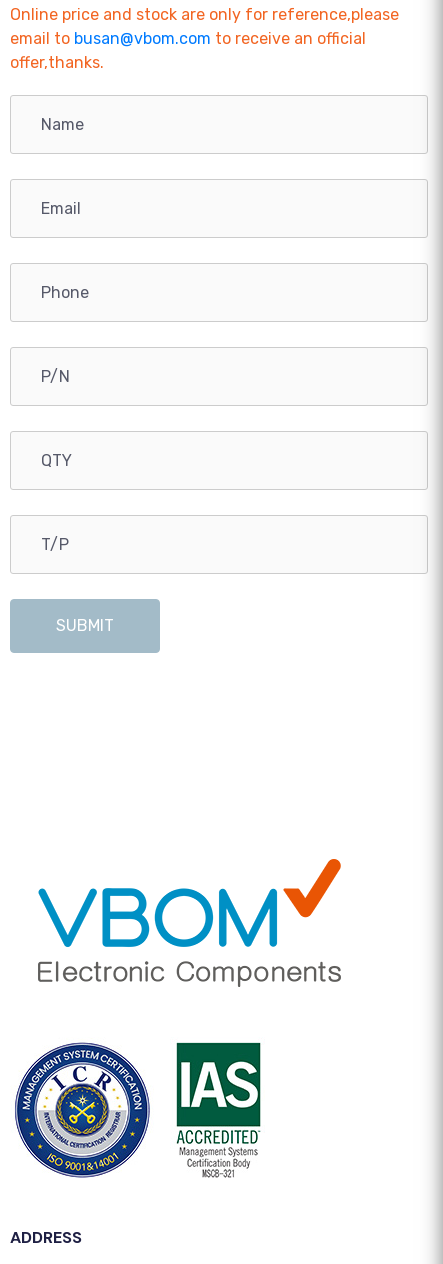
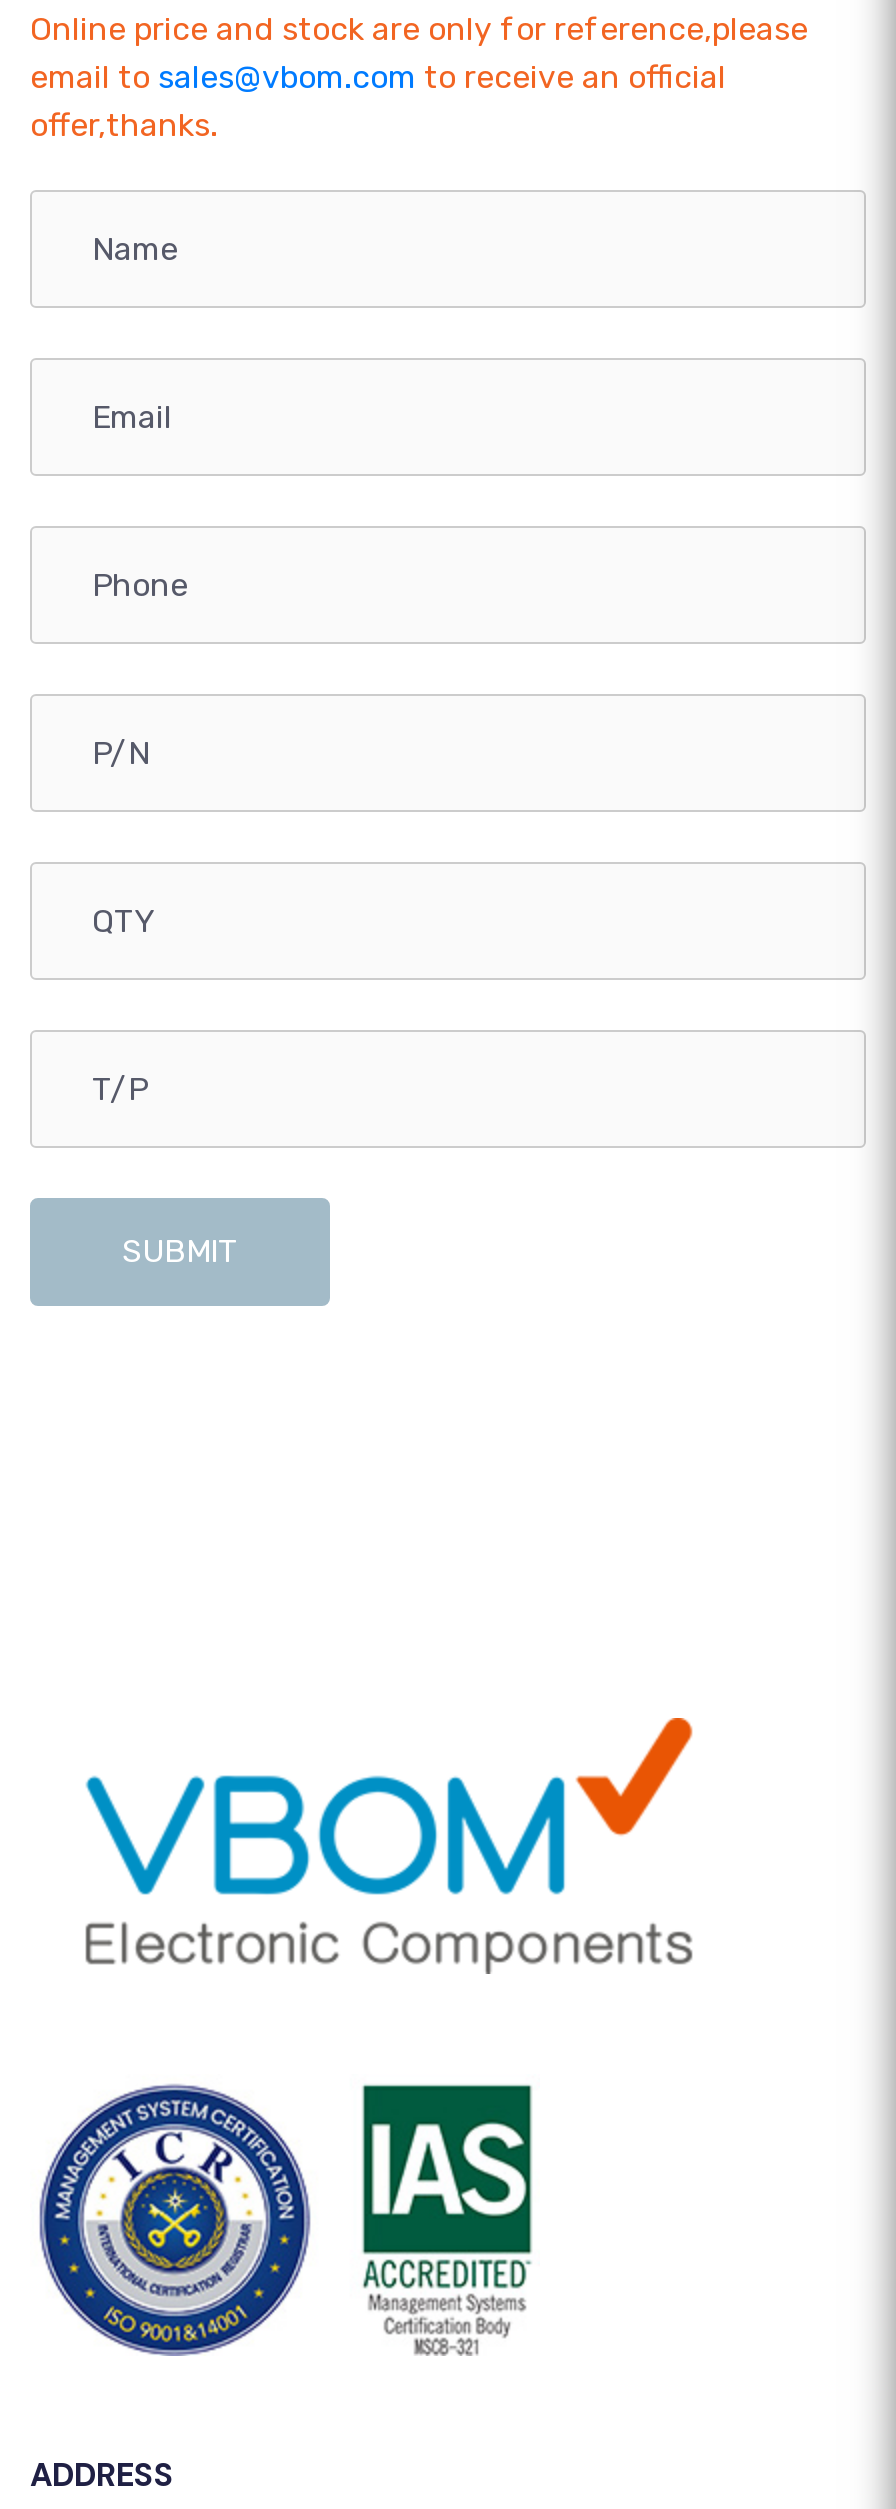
- email to busan@vbom.com to receive an official
+ email to sales@vbom.com to receive an official
